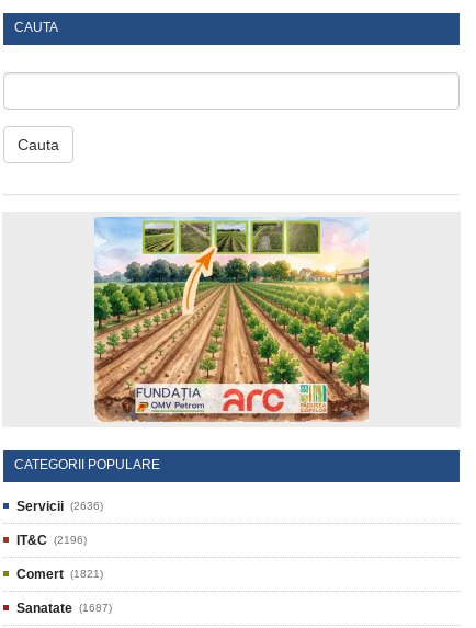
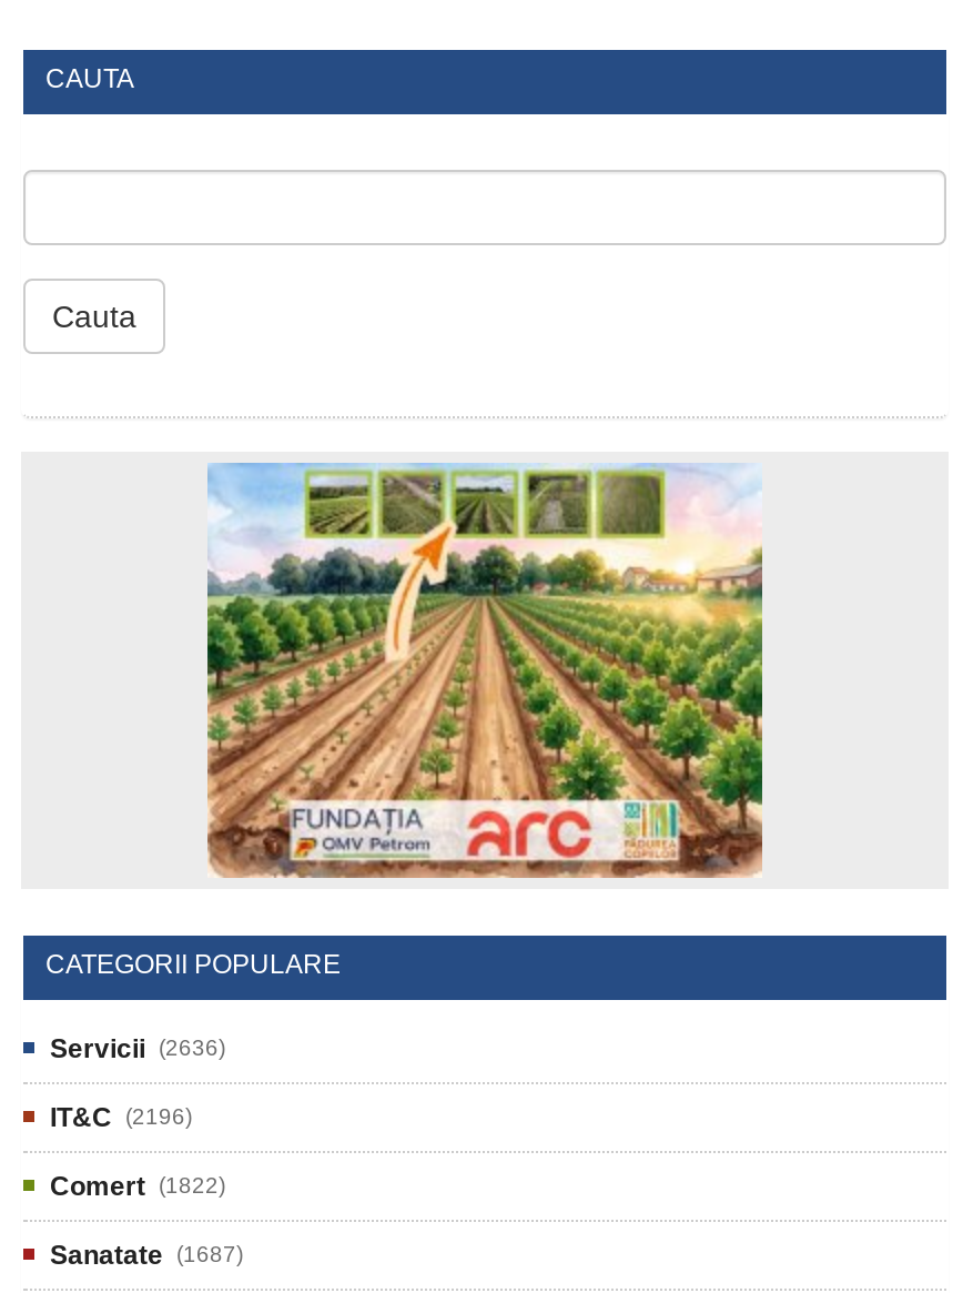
- Comert (1821)
+ Comert (1822)
